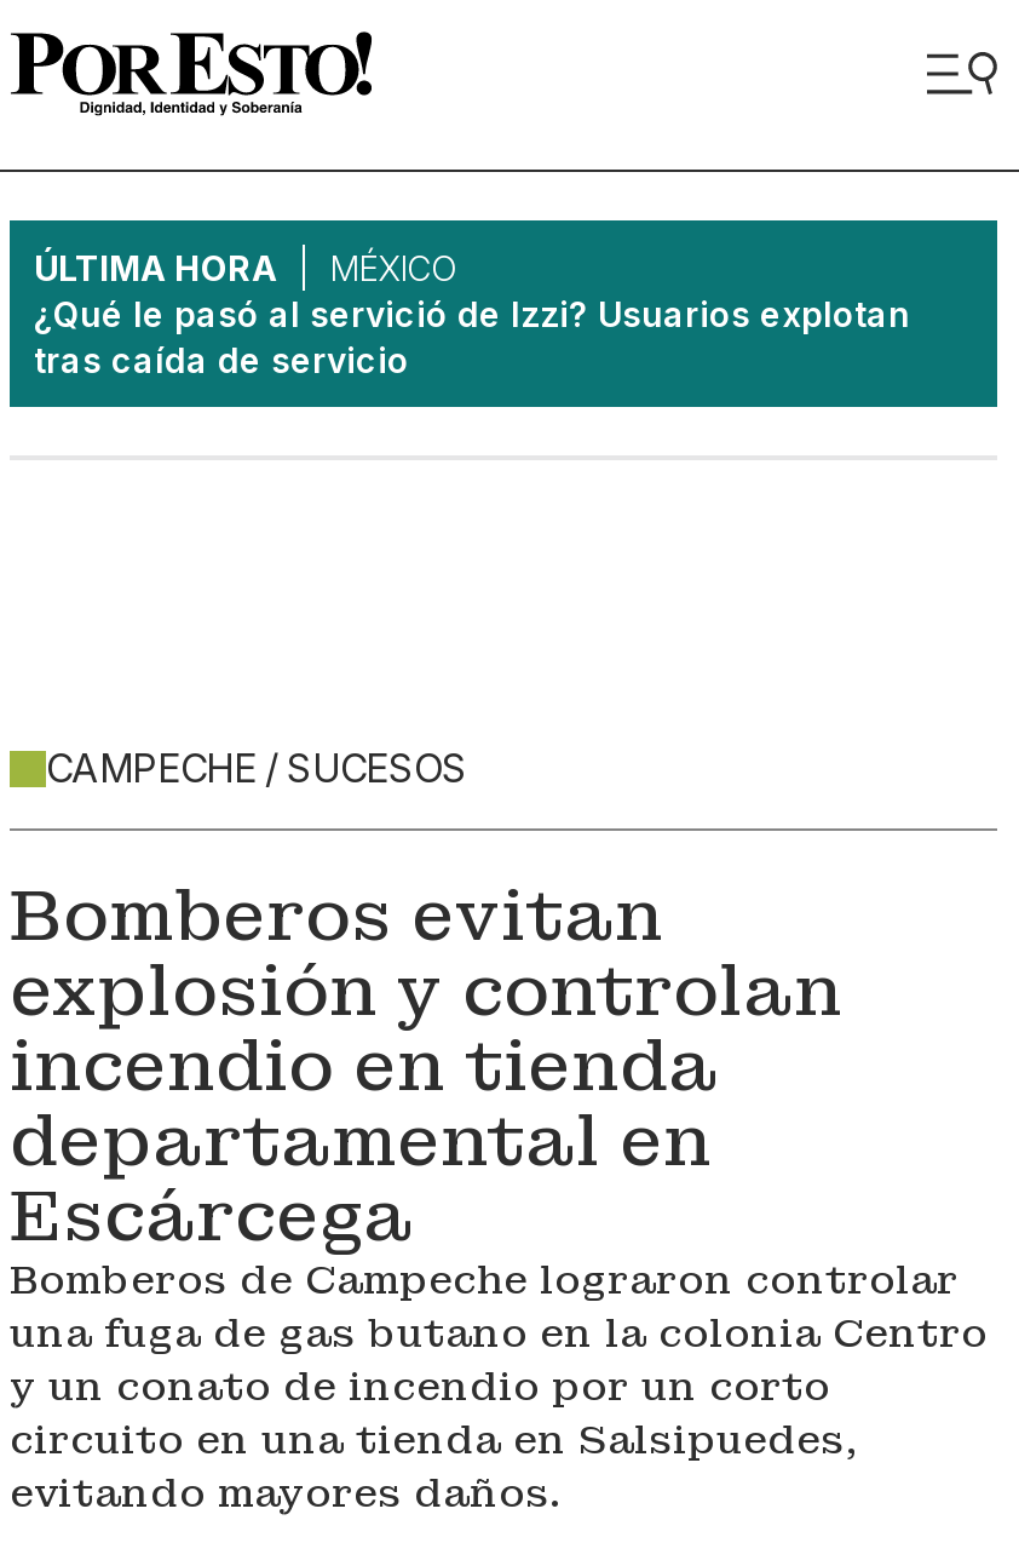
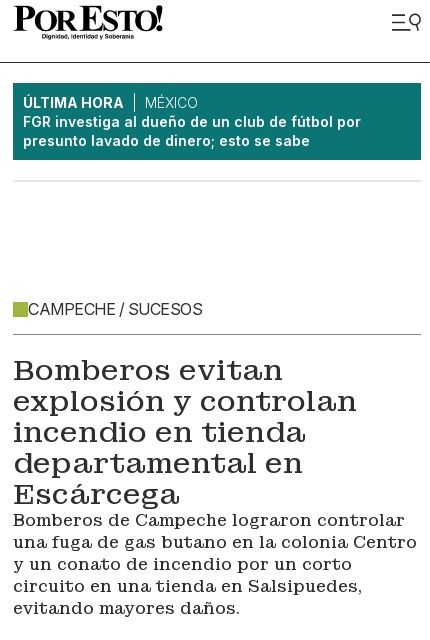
- ¿Qué le pasó al servició de Izzi? Usuarios explotan
- tras caída de servicio
+ FGR investiga al dueño de un club de fútbol por
+ presunto lavado de dinero; esto se sabe
